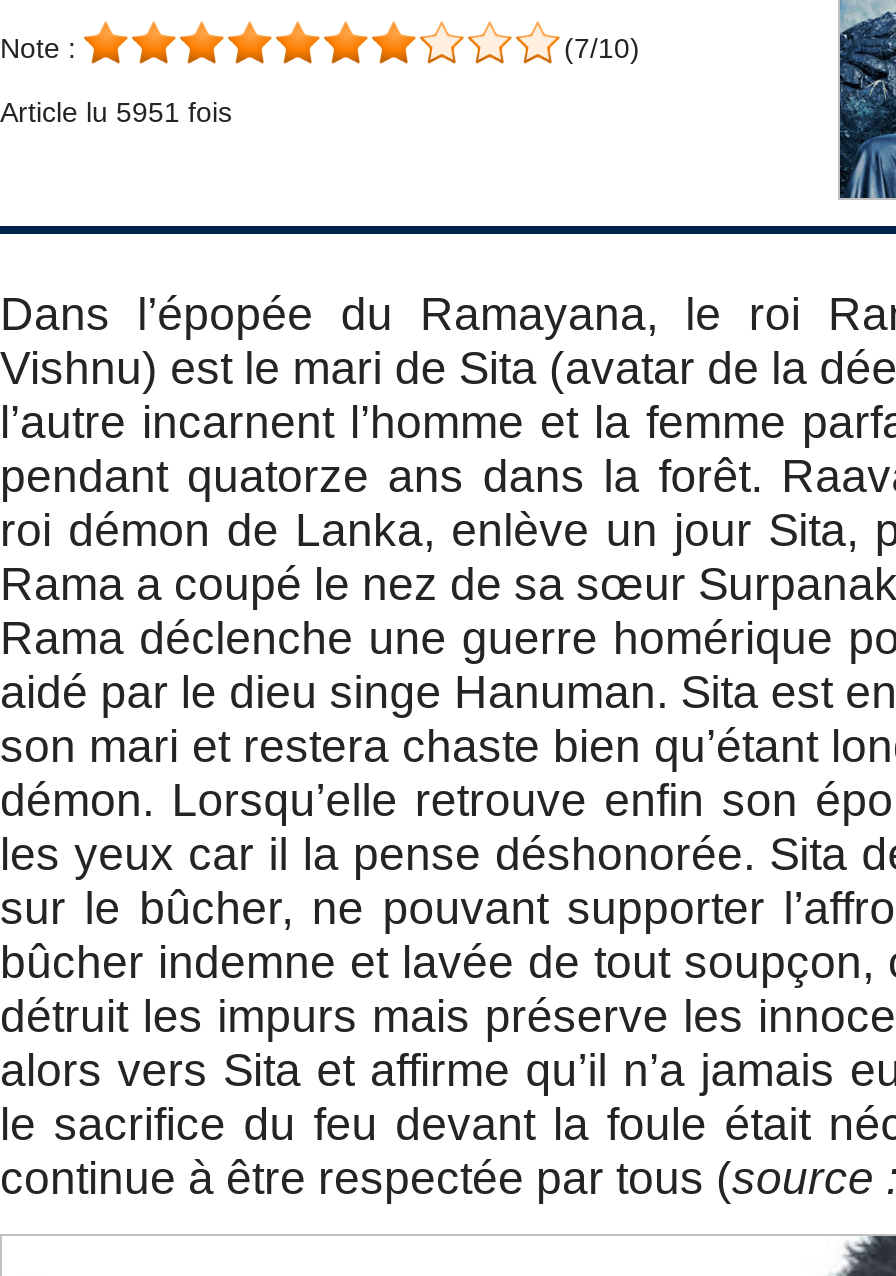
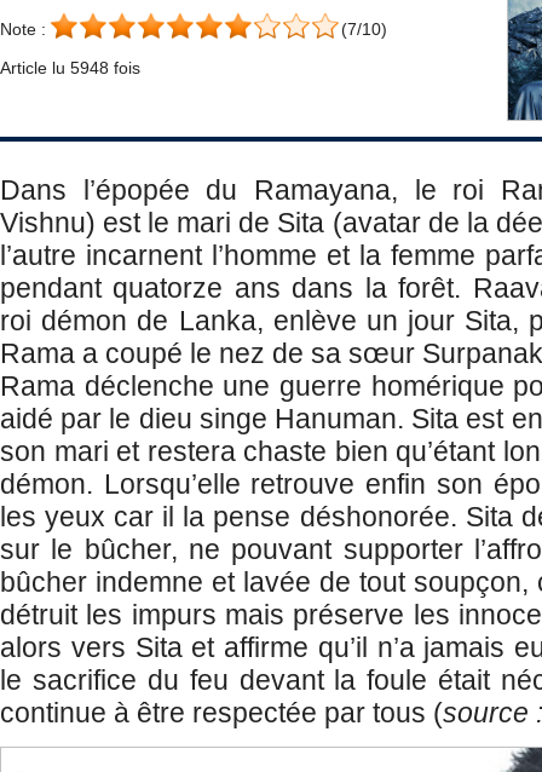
- Article lu 5951 fois
+ Article lu 5948 fois
